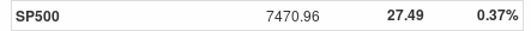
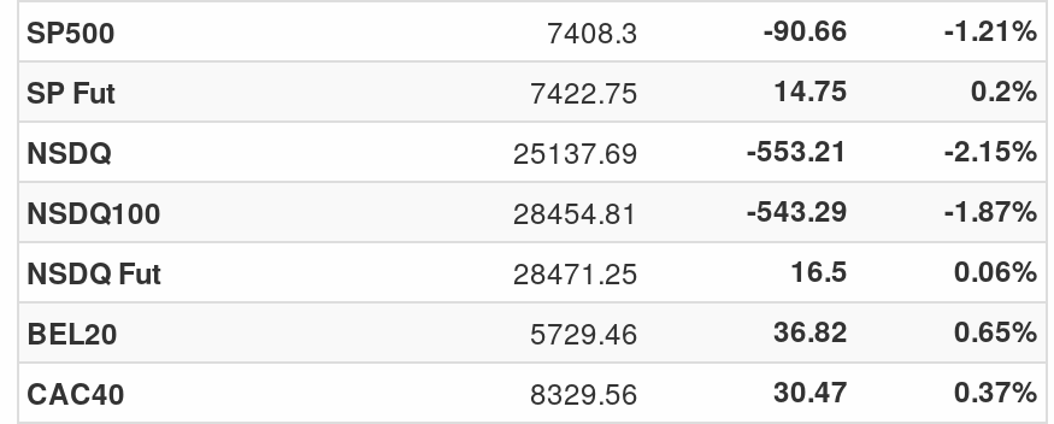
- 7470.96
- 27.49
+ 7408.3
+ -90.66
+ -1.21%
+ SP Fut
+ 7422.75
+ 14.75
+ 0.2%
+ NSDQ
+ 25137.69
+ -553.21
+ -2.15%
+ NSDQ100
+ 28454.81
+ -543.29
+ -1.87%
+ NSDQ Fut
+ 28471.25
+ 16.5
+ 0.06%
+ BEL20
+ 5729.46
+ 36.82
+ 0.65%
+ CAC40
+ 8329.56
+ 30.47
